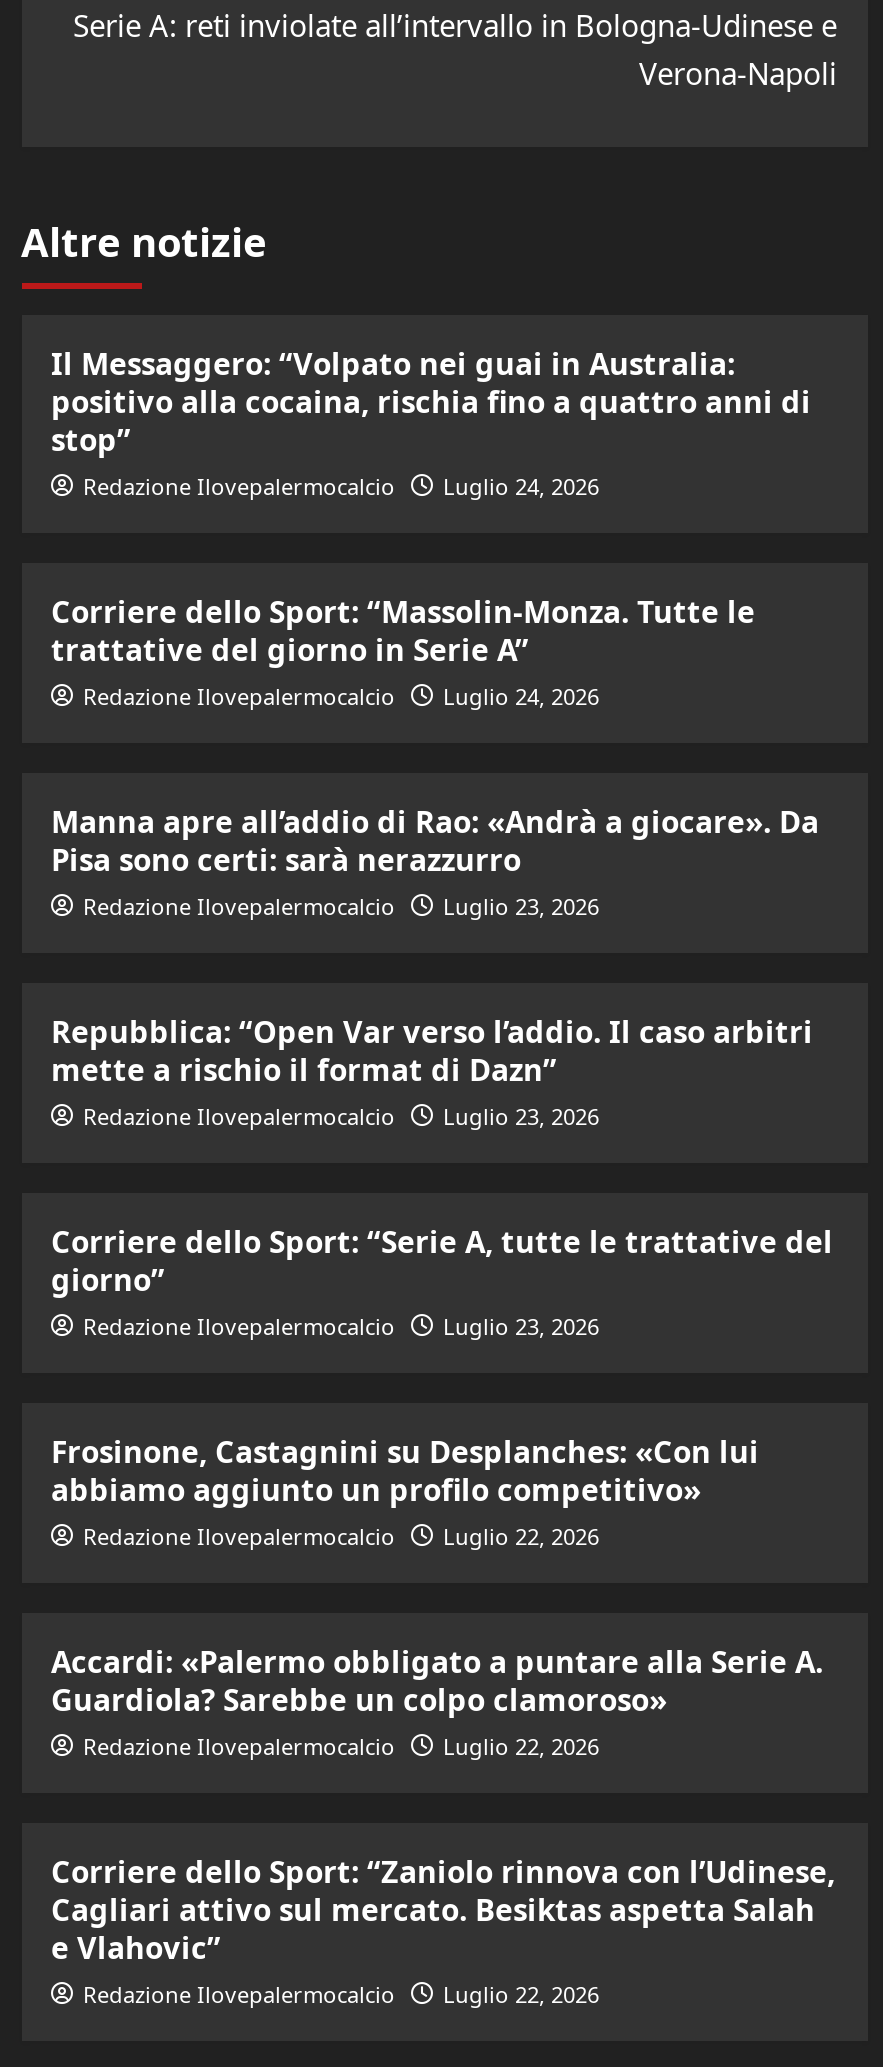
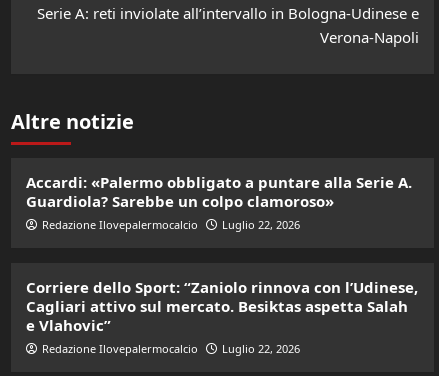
- Il Messaggero: “Volpato nei guai in Australia:
- positivo alla cocaina, rischia fino a quattro anni di
- stop”
- Redazione Ilovepalermocalcio
- Luglio 24, 2026
- Corriere dello Sport: “Massolin-Monza. Tutte le
- trattative del giorno in Serie A”
- Redazione Ilovepalermocalcio
- Luglio 24, 2026
- Manna apre all’addio di Rao: «Andrà a giocare». Da
- Pisa sono certi: sarà nerazzurro
- Redazione Ilovepalermocalcio
- Luglio 23, 2026
- Repubblica: “Open Var verso l’addio. Il caso arbitri
- mette a rischio il format di Dazn”
- Redazione Ilovepalermocalcio
- Luglio 23, 2026
- Corriere dello Sport: “Serie A, tutte le trattative del
- giorno”
- Redazione Ilovepalermocalcio
- Luglio 23, 2026
- Frosinone, Castagnini su Desplanches: «Con lui
- abbiamo aggiunto un profilo competitivo»
- Redazione Ilovepalermocalcio
- Luglio 22, 2026
